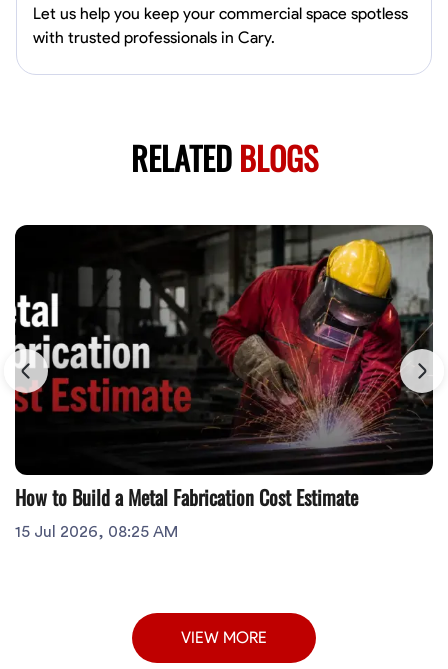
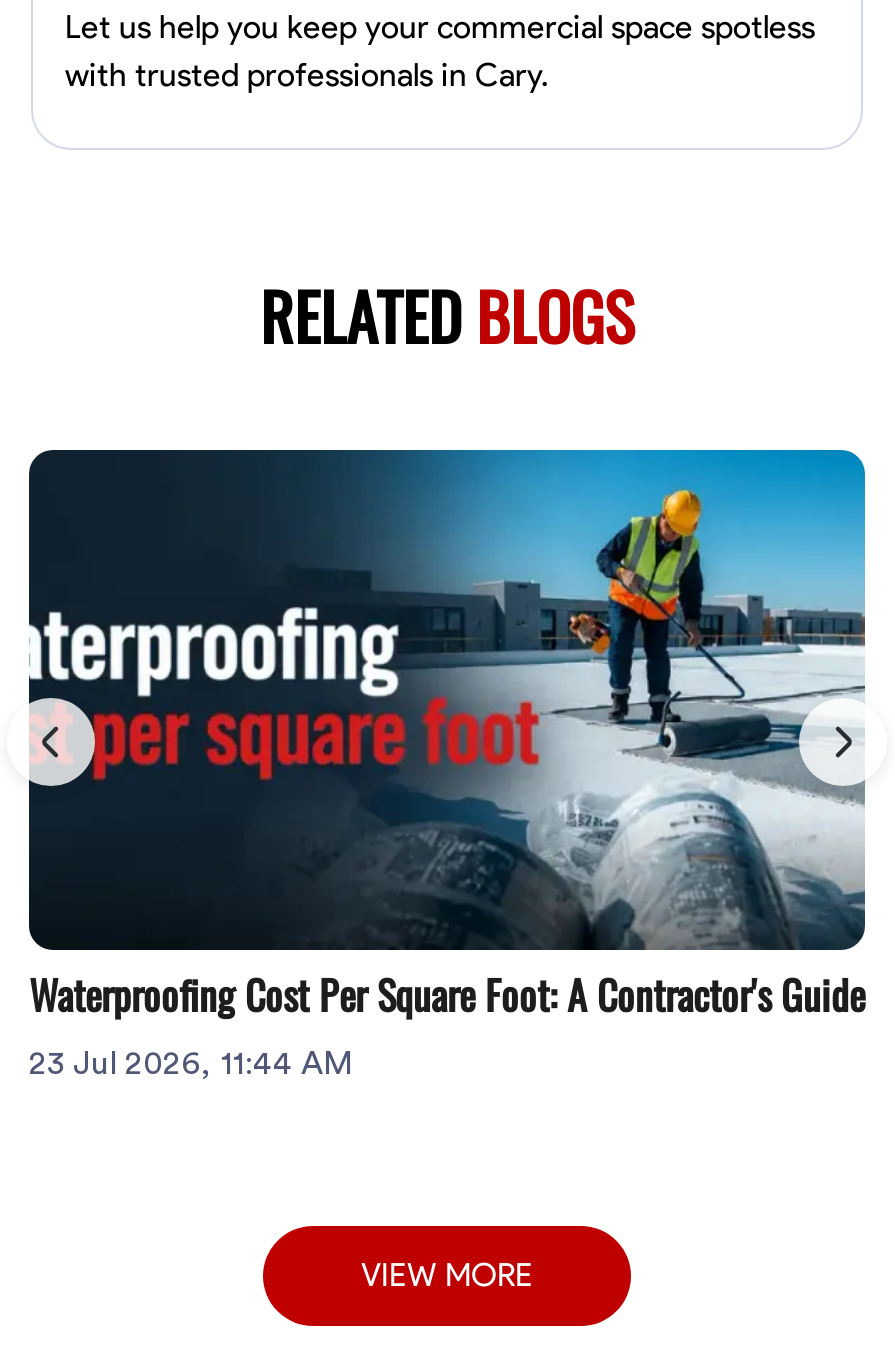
- [image]
- How to Build a Metal Fabrication Cost Estimate
- 15 Jul 2026, 08:25 AM
+ [image]
+ Waterproofing Cost Per Square Foot: A Contractor's Guide
+ 23 Jul 2026, 11:44 AM
